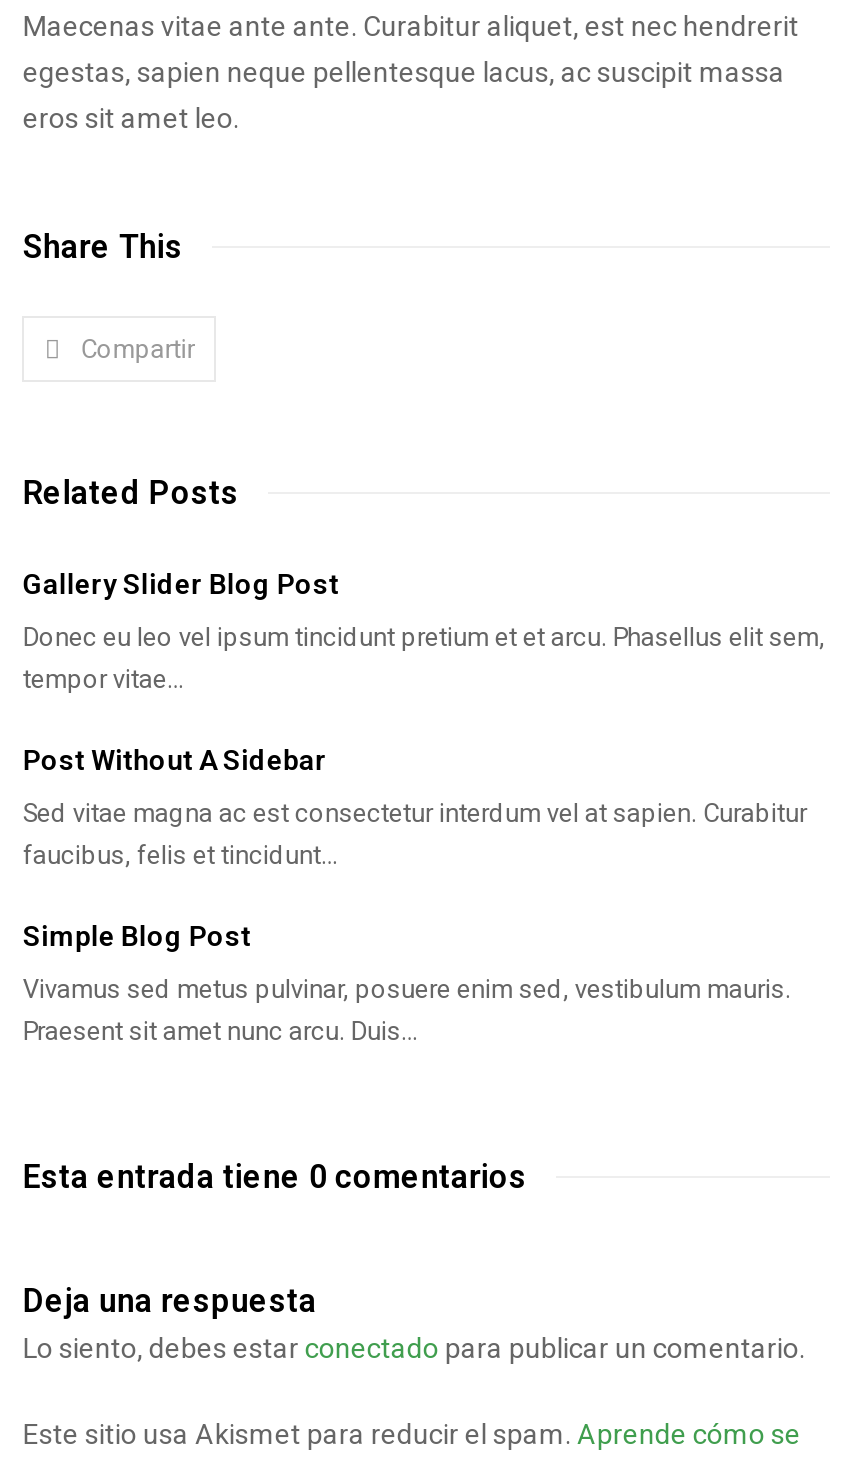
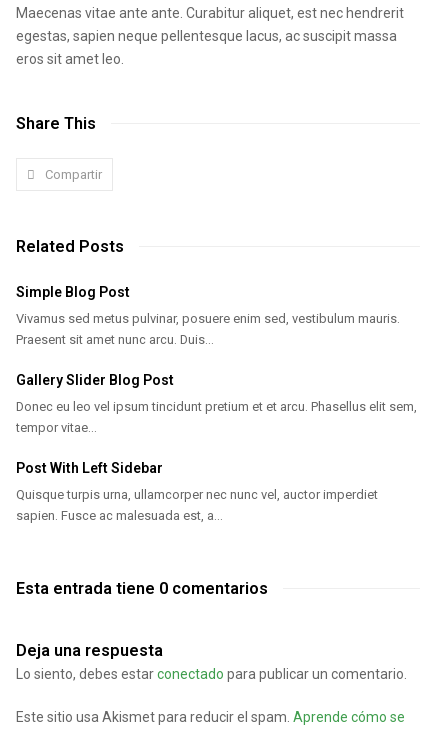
moved down: Gallery Slider Blog Post | Donec eu leo vel ipsum tincidunt pretium et et arcu. Phasellus elit sem, | tempor vitae…

- Post Without A Sidebar
- Sed vitae magna ac est consectetur interdum vel at sapien. Curabitur
- faucibus, felis et tincidunt…

moved up: Simple Blog Post | Vivamus sed metus pulvinar, posuere enim sed, vestibulum mauris. | Praesent sit amet nunc arcu. Duis…

+ Post With Left Sidebar
+ Quisque turpis urna, ullamcorper nec nunc vel, auctor imperdiet
+ sapien. Fusce ac malesuada est, a…
